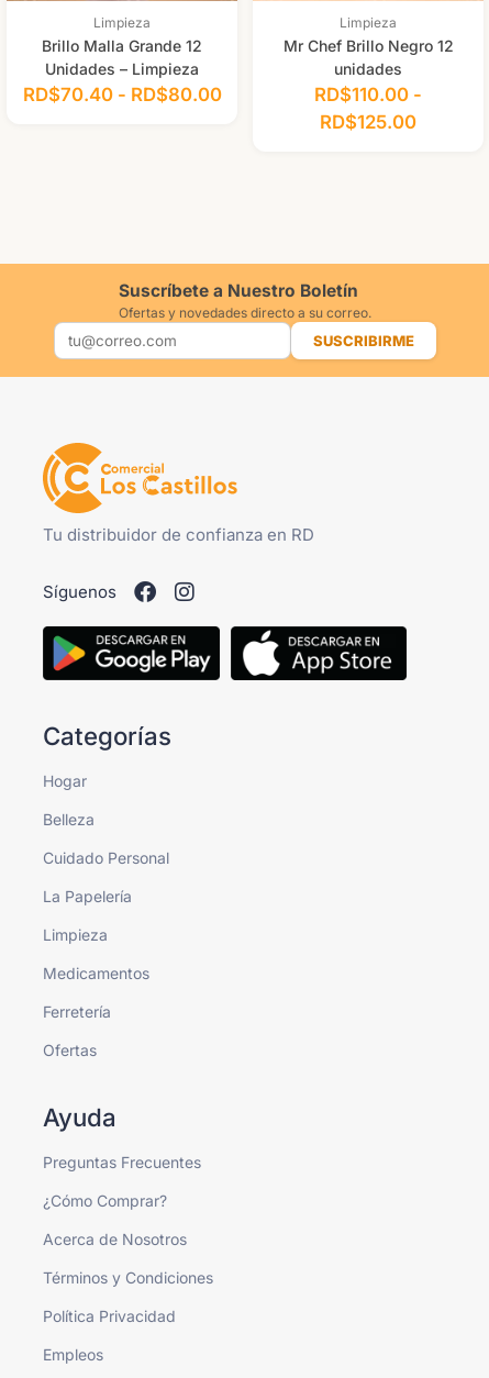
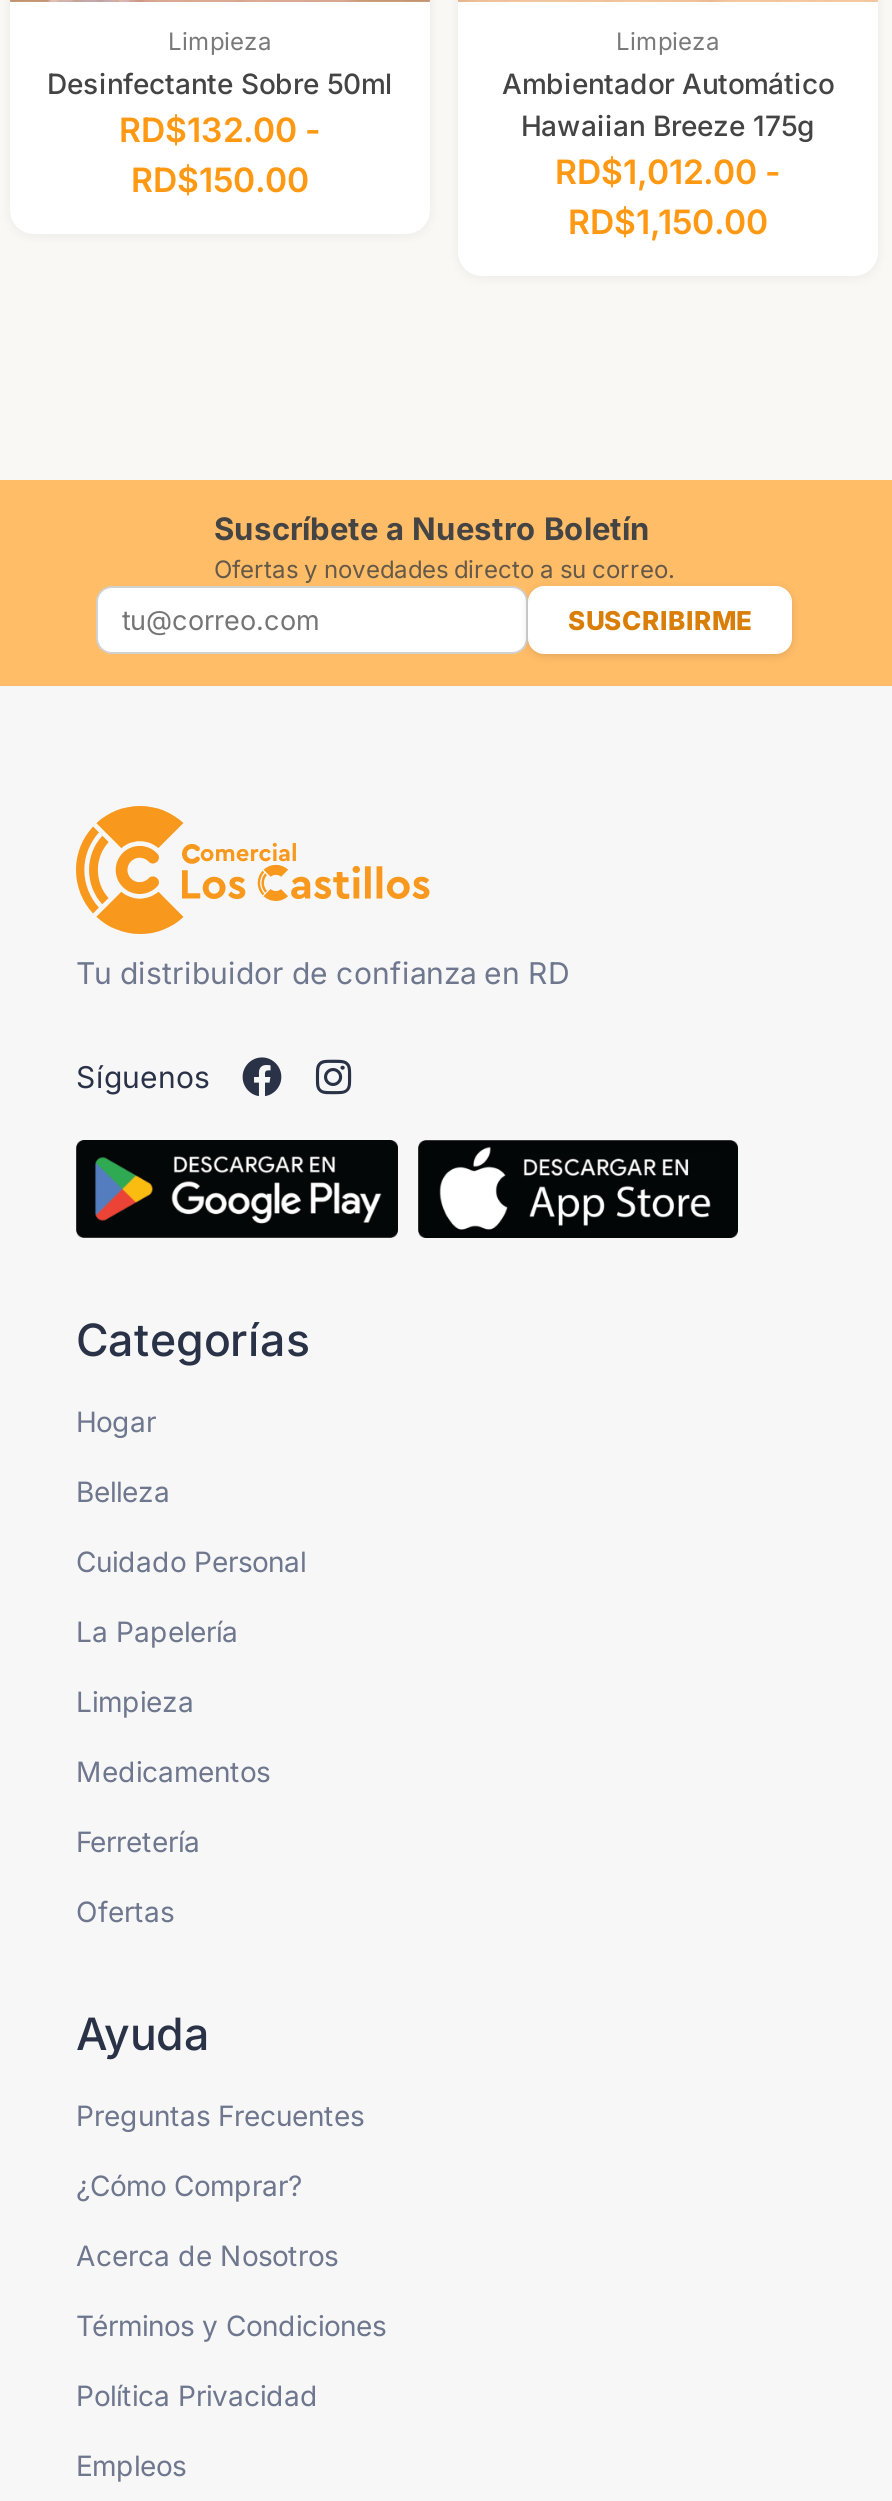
- Brillo Malla Grande 12
- Unidades – Limpieza
- RD$70.40 - RD$80.00
+ Desinfectante Sobre 50ml
+ RD$132.00 -
+ RD$150.00

- Mr Chef Brillo Negro 12
- unidades
- RD$110.00 -
- RD$125.00
+ Ambientador Automático
+ Hawaiian Breeze 175g
+ RD$1,012.00 -
+ RD$1,150.00
